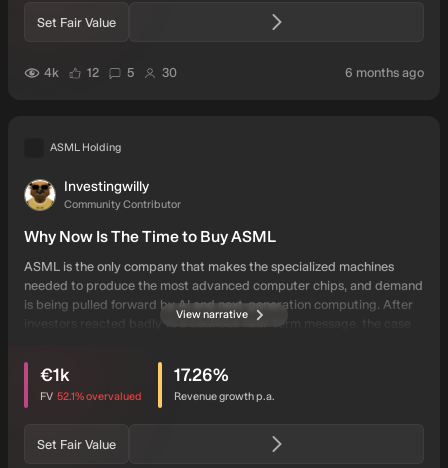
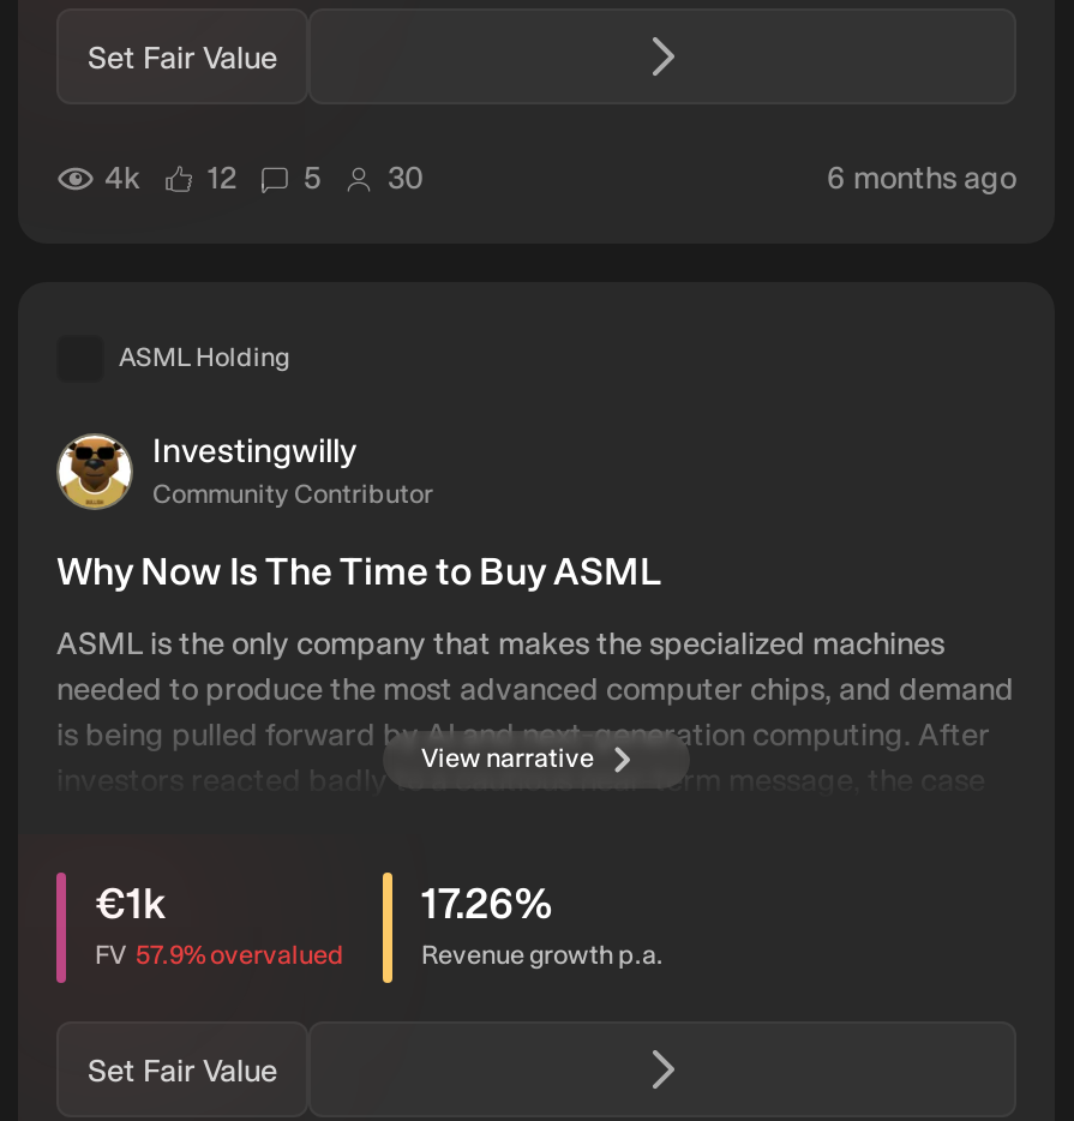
- FV 52.1% overvalued
+ FV 57.9% overvalued
